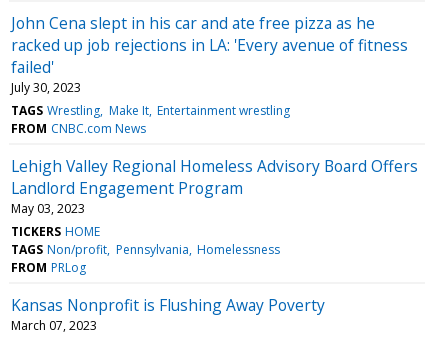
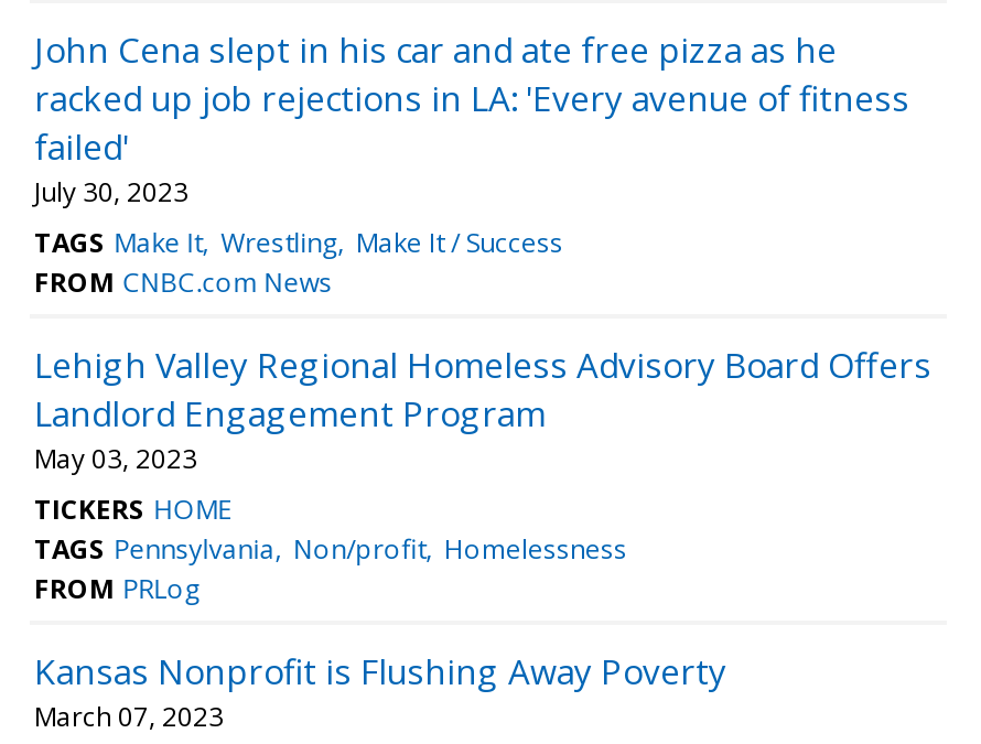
- TAGS Wrestling Make It Entertainment wrestling
+ TAGS Make It Wrestling Make It / Success

- TAGS Non/profit Pennsylvania Homelessness
+ TAGS Pennsylvania Non/profit Homelessness
